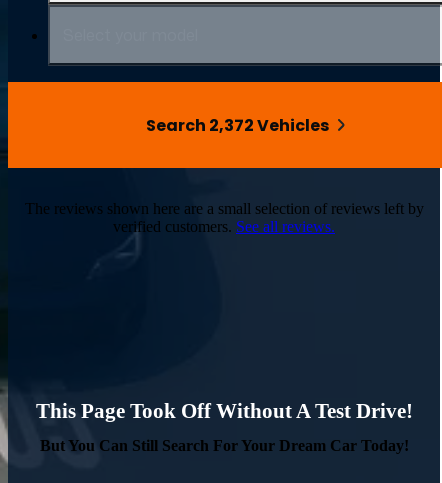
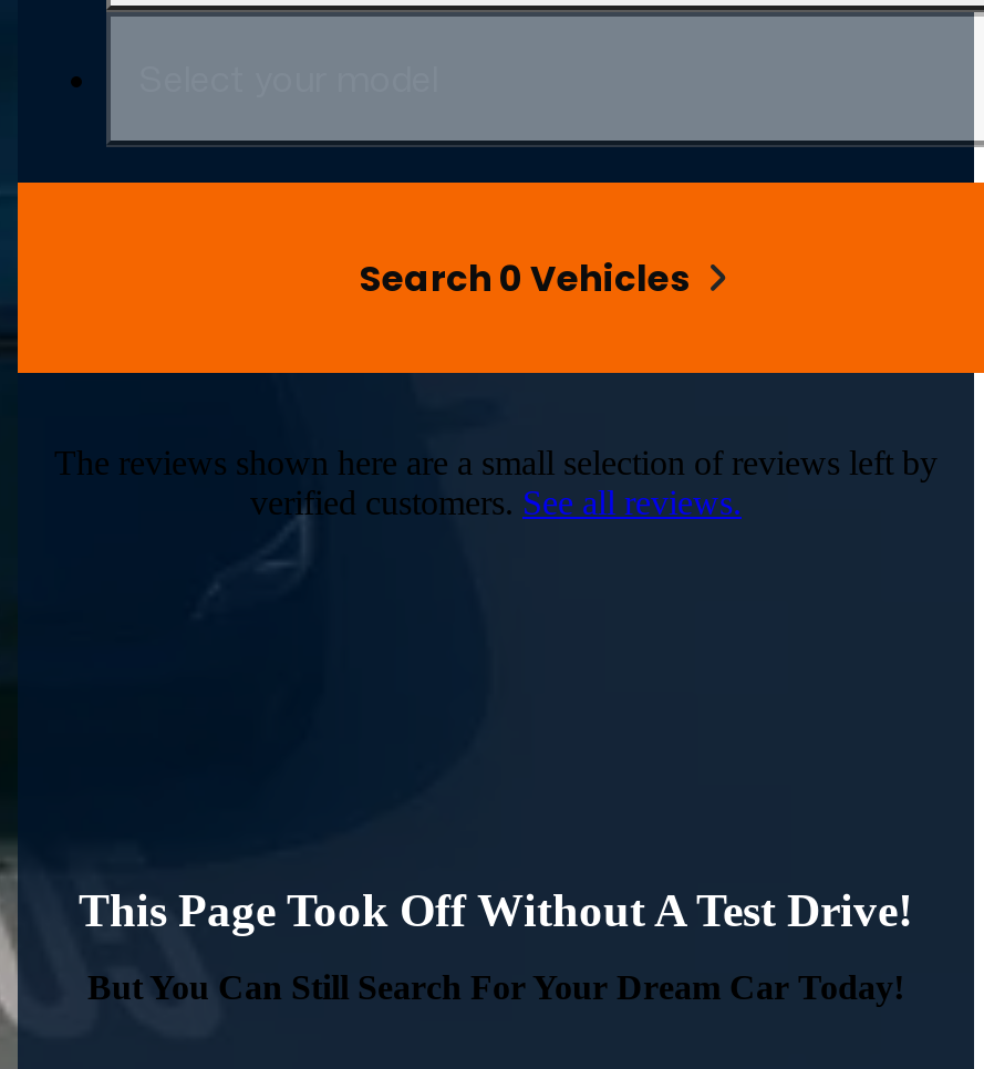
- Search 2,372 Vehicles
+ Search 0 Vehicles
